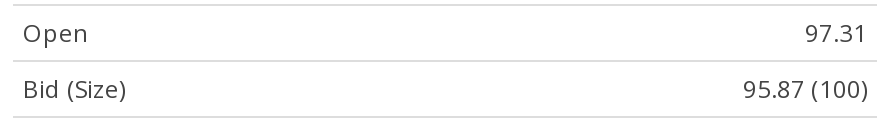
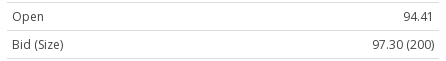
- 97.31
+ 94.41

- 95.87 (100)
+ 97.30 (200)
